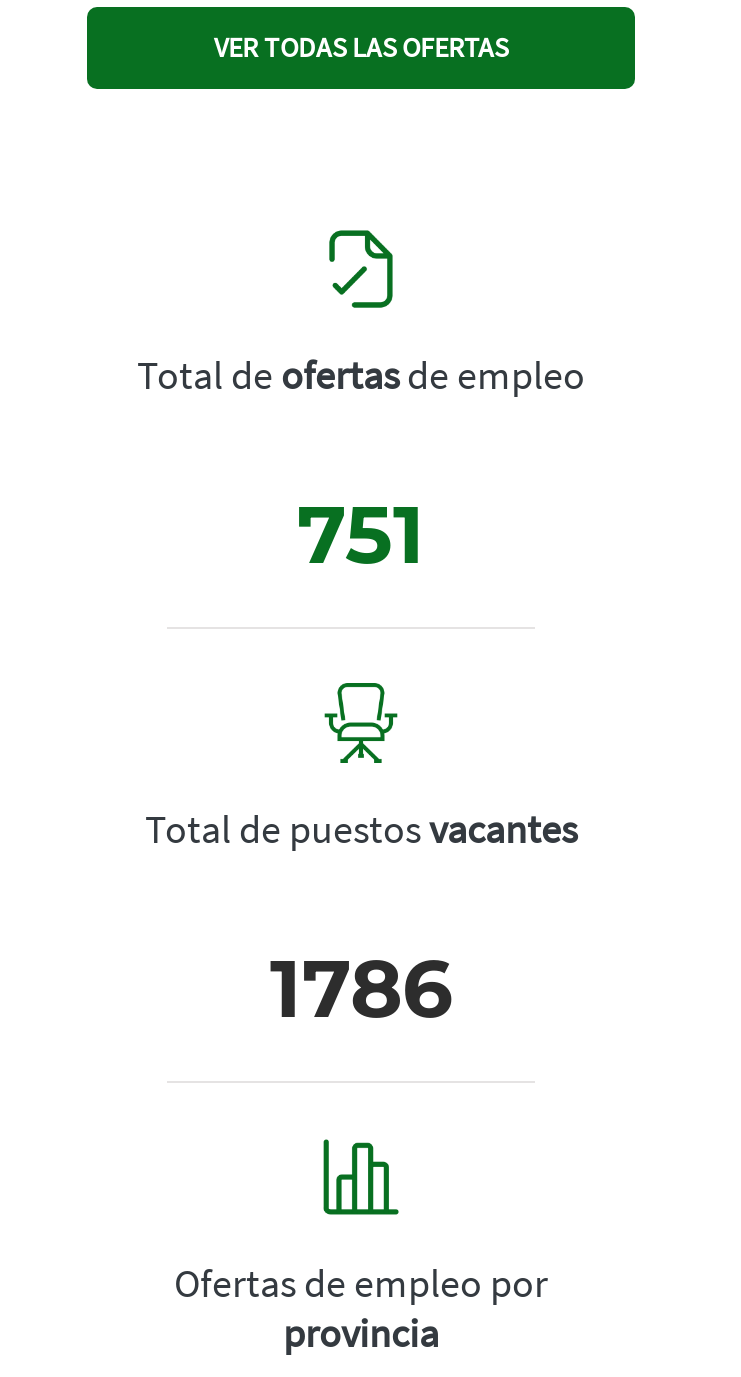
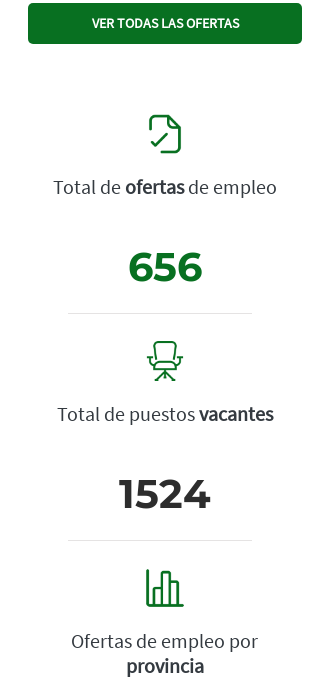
- 751
+ 656

- 1786
+ 1524
